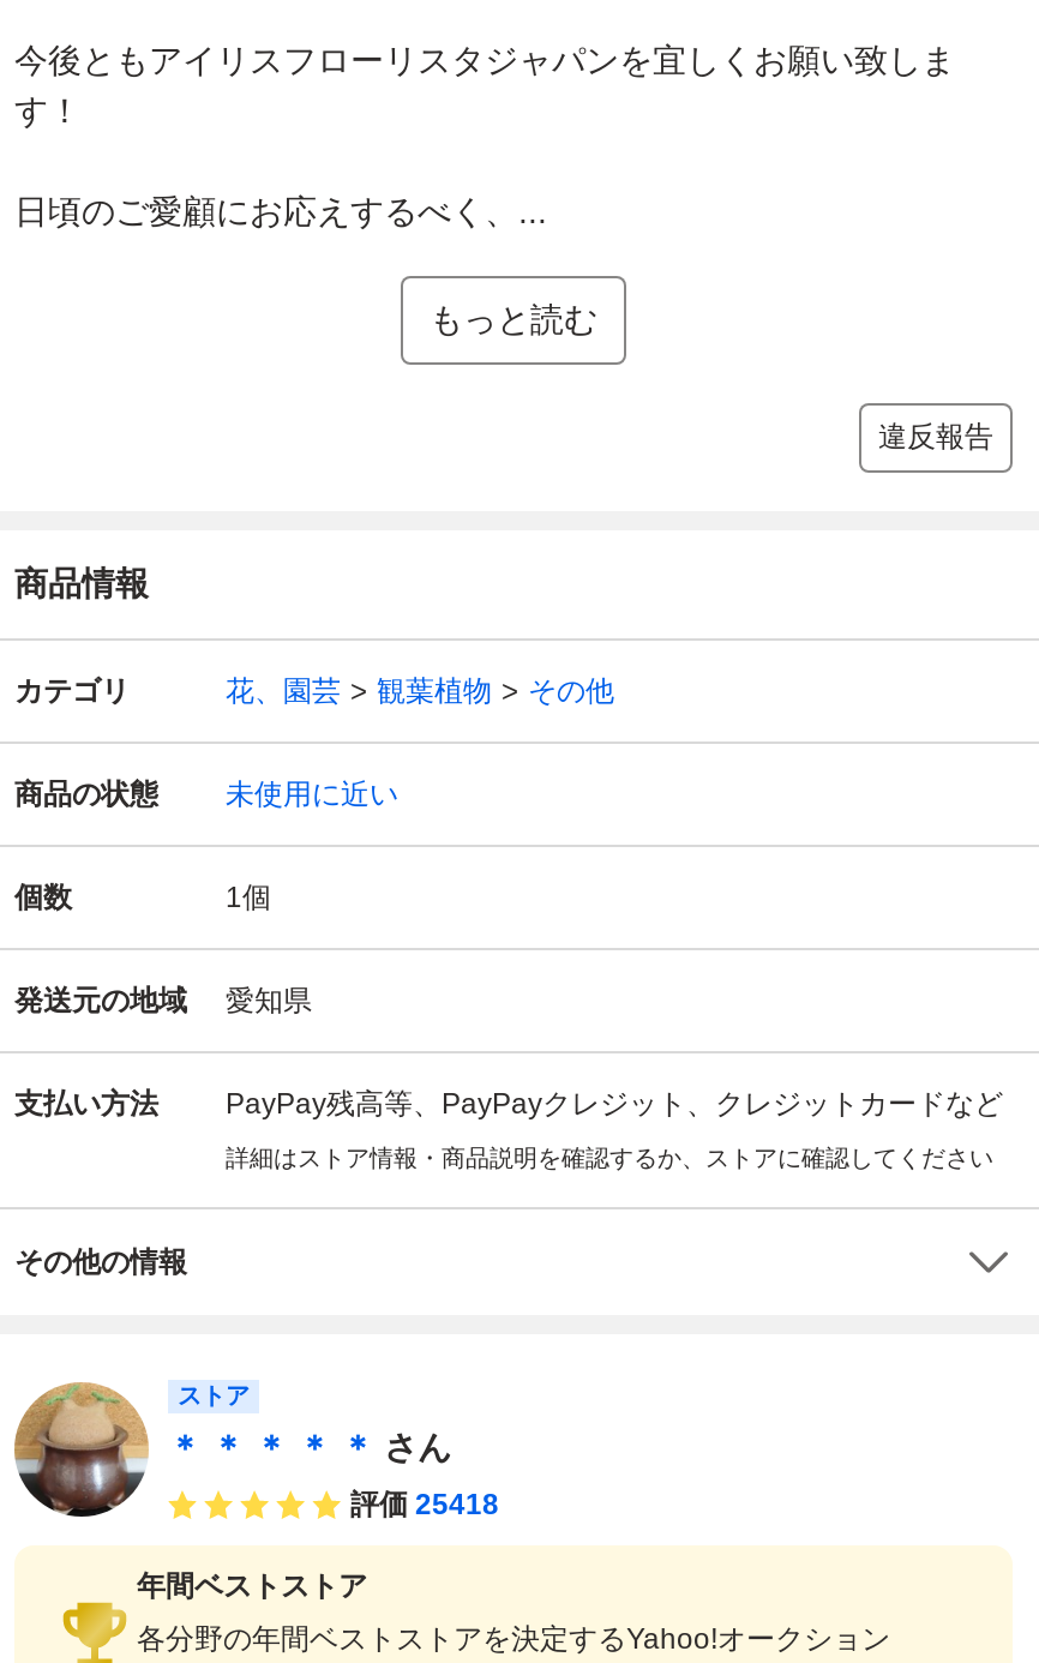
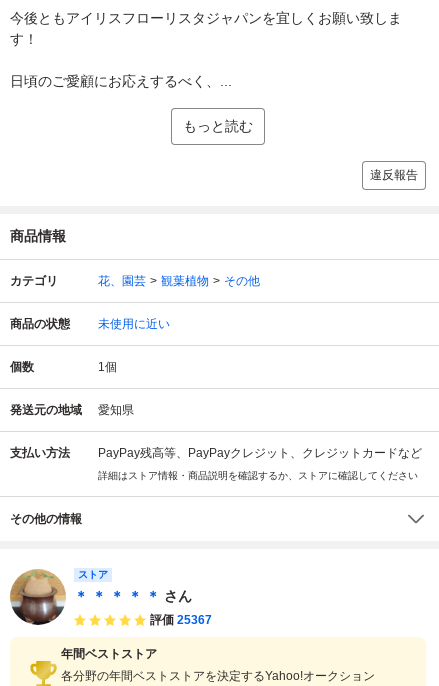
- 評価 25418
+ 評価 25367
